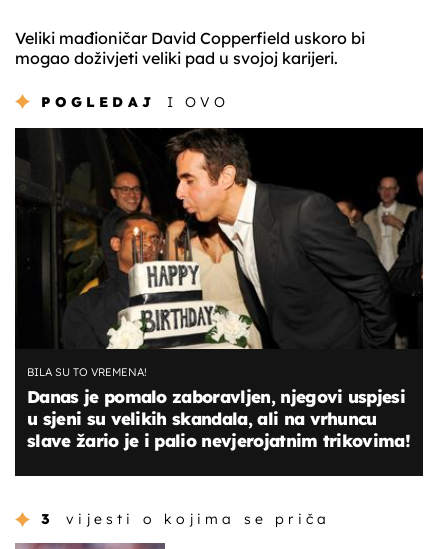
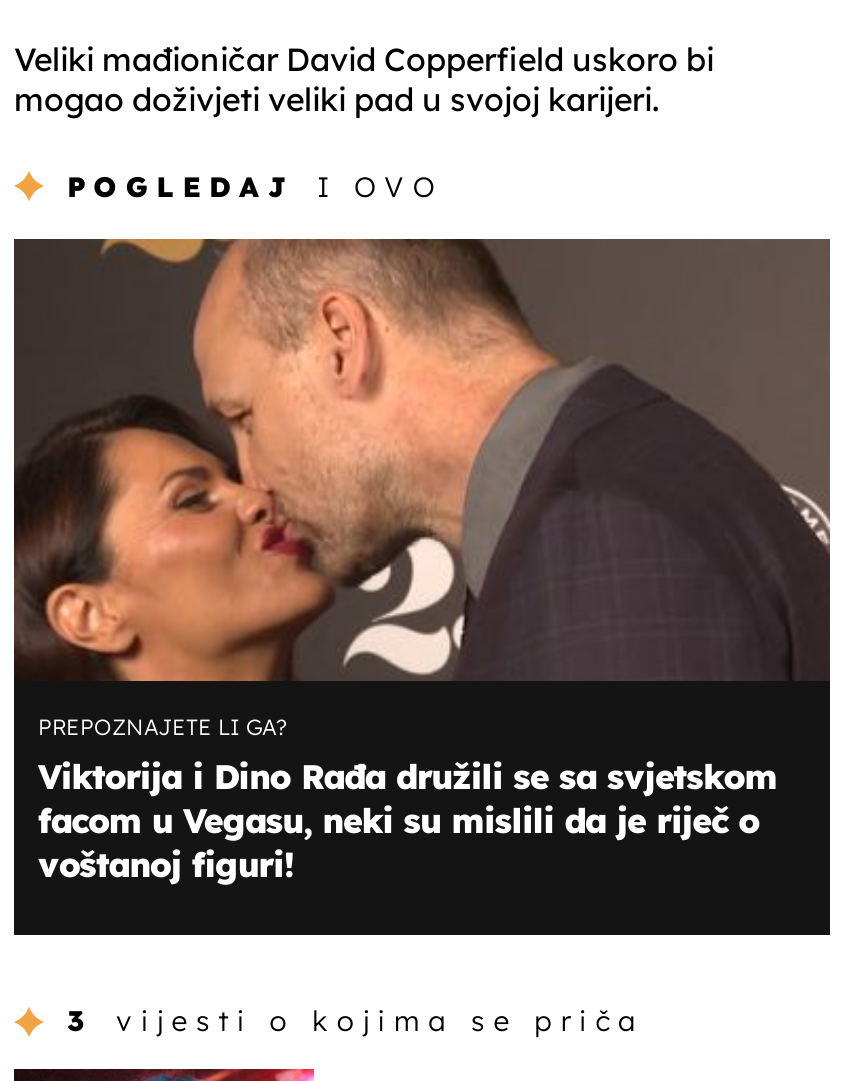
- [image]
- BILA SU TO VREMENA!
- Danas je pomalo zaboravljen, njegovi uspjesi
- u sjeni su velikih skandala, ali na vrhuncu
- slave žario je i palio nevjerojatnim trikovima!
+ [image]
+ PREPOZNAJETE LI GA?
+ Viktorija i Dino Rađa družili se sa svjetskom
+ facom u Vegasu, neki su mislili da je riječ o
+ voštanoj figuri!
